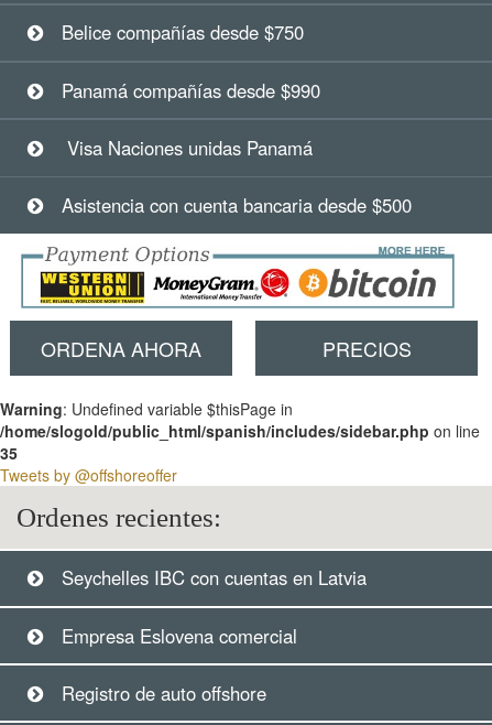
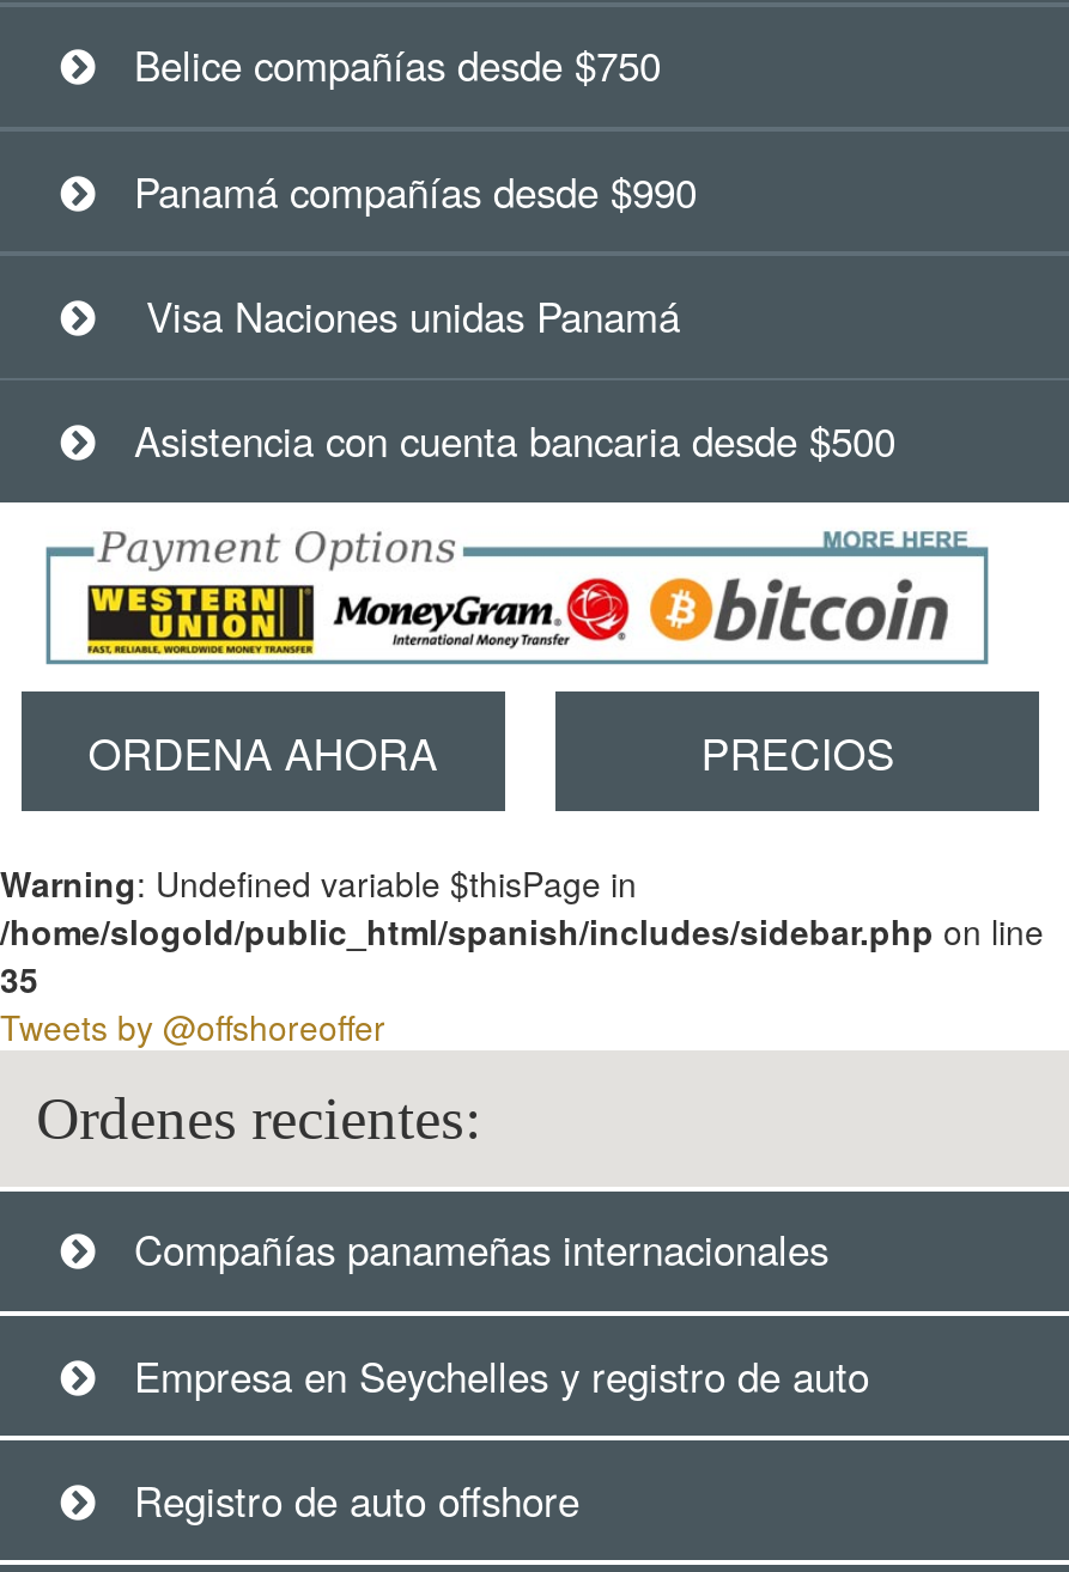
- Seychelles IBC con cuentas en Latvia
+ Compañías panameñas internacionales

- Empresa Eslovena comercial
+ Empresa en Seychelles y registro de auto
